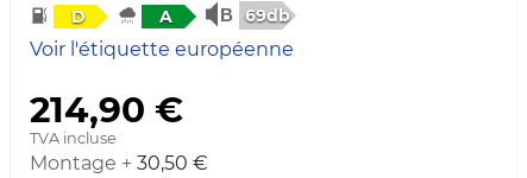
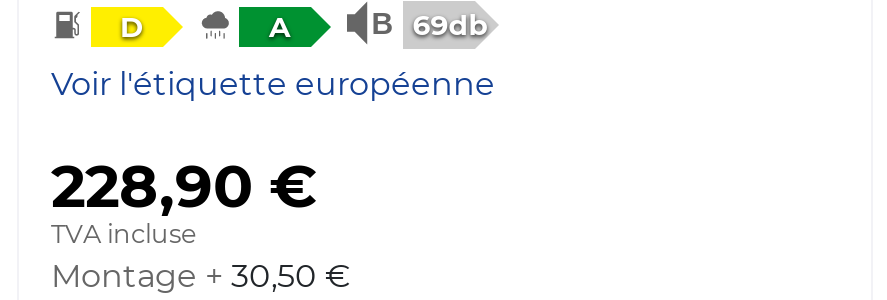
- 214,90 €
+ 228,90 €
